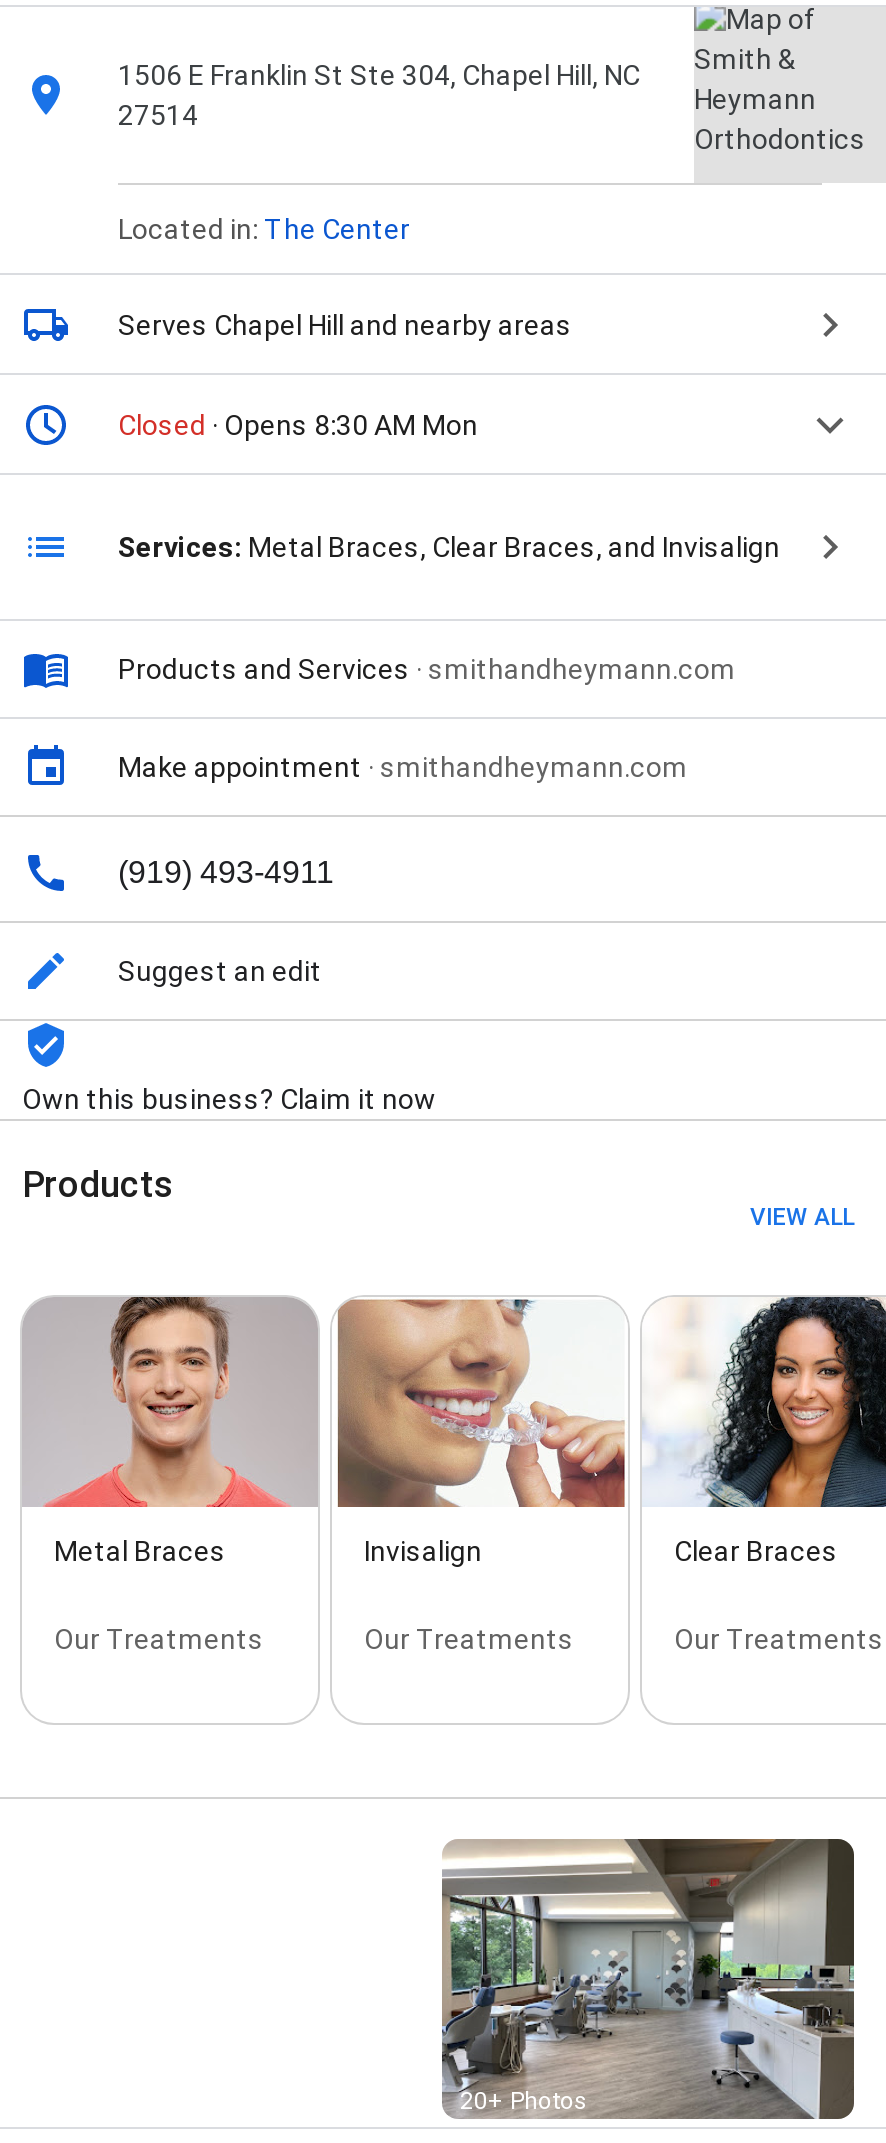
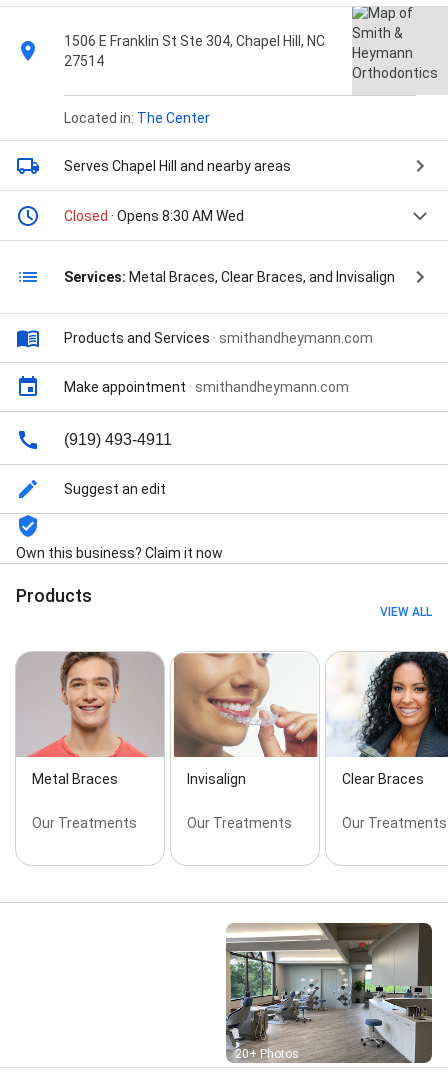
- Closed · Opens 8:30 AM Mon
+ Closed · Opens 8:30 AM Wed
